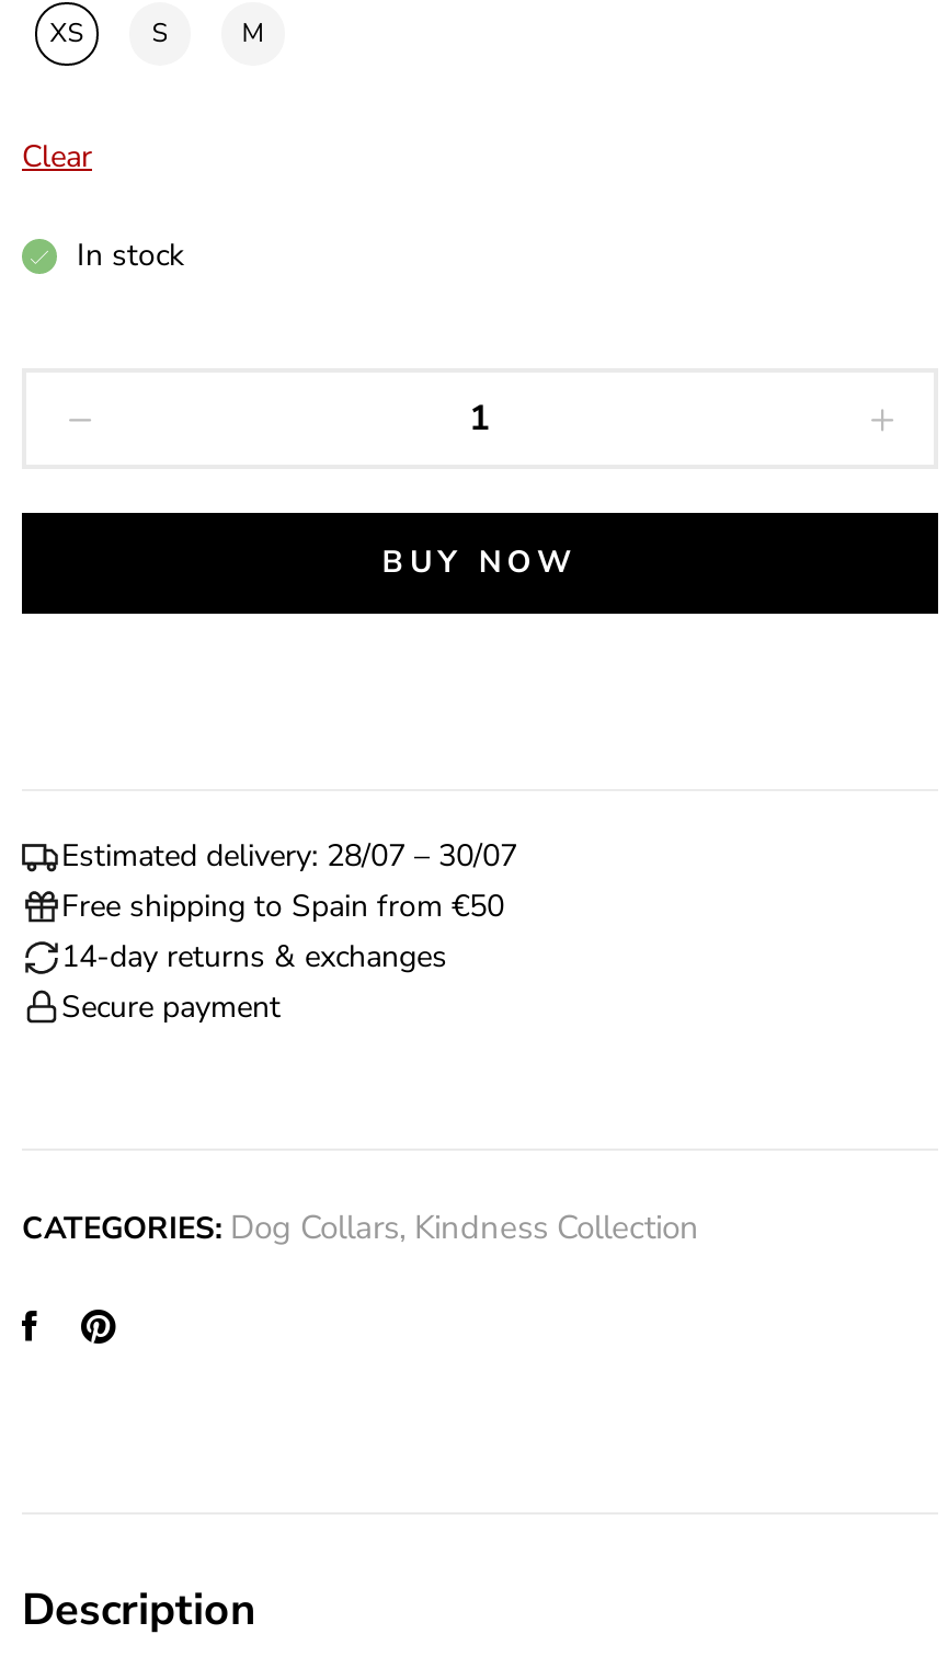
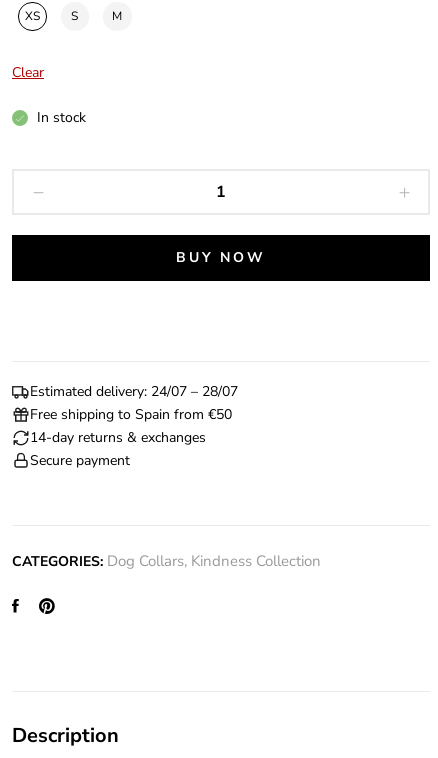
- Estimated delivery: 28/07 – 30/07
+ Estimated delivery: 24/07 – 28/07
